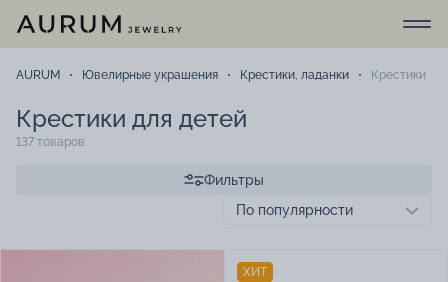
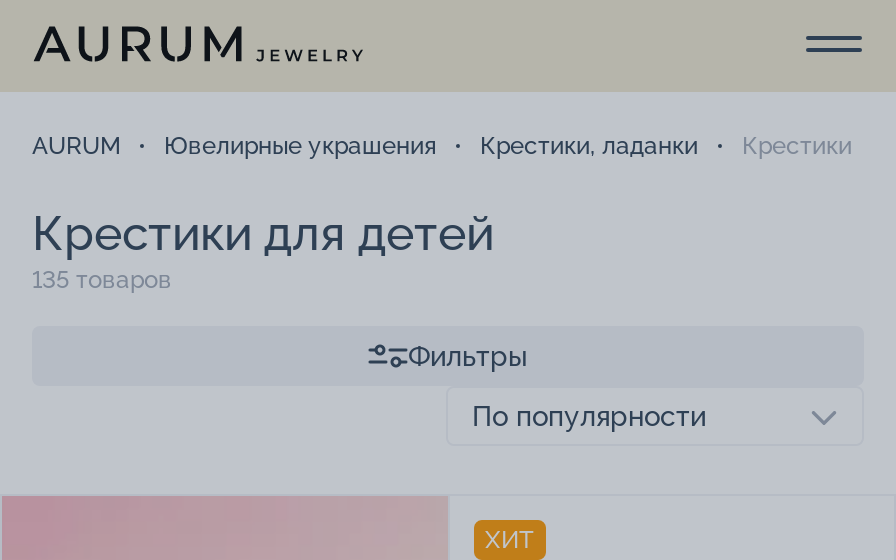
- 137 товаров
+ 135 товаров
